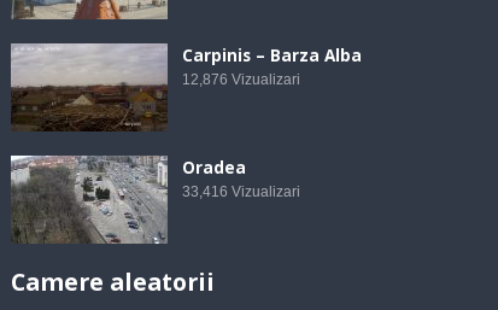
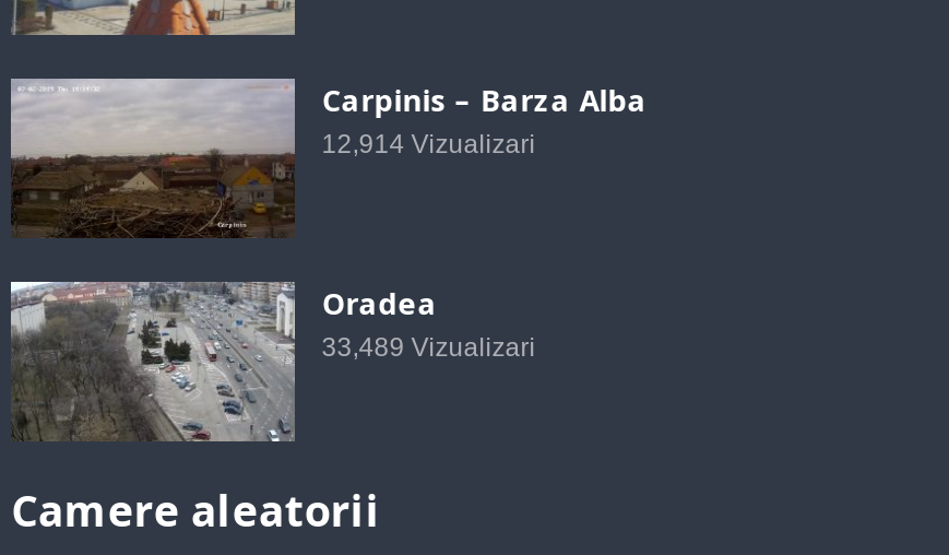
- 12,876 Vizualizari
+ 12,914 Vizualizari

- 33,416 Vizualizari
+ 33,489 Vizualizari
